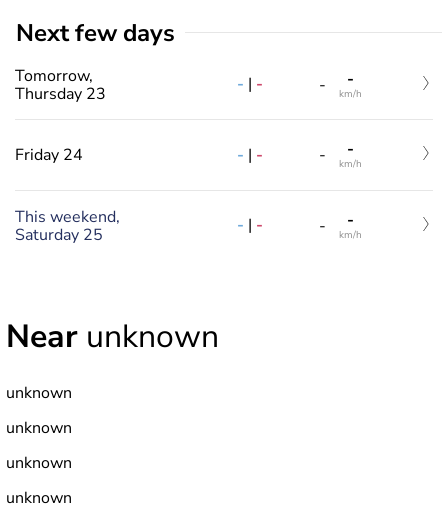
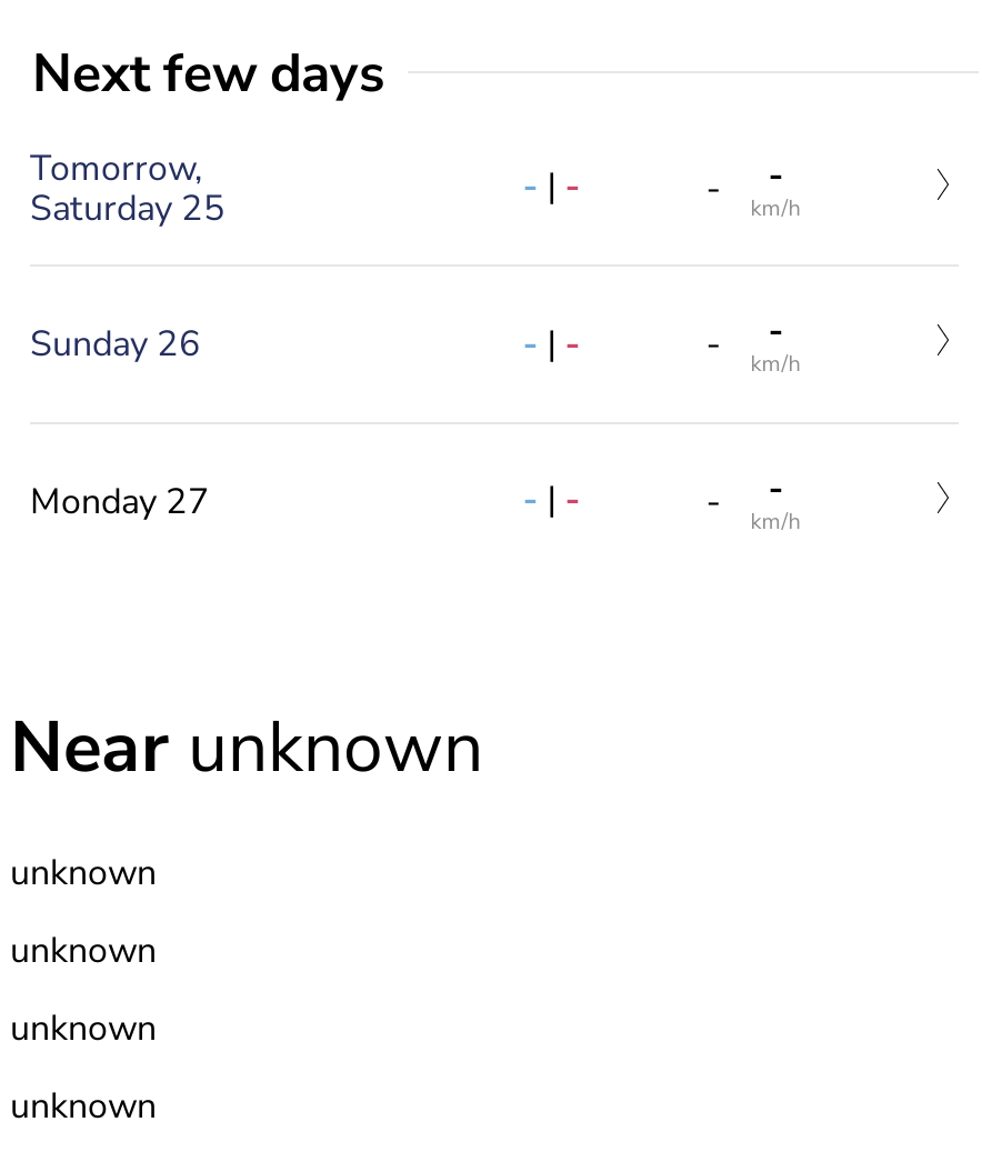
- Thursday 23
+ Saturday 25

- Friday 24
+ Sunday 26

- This weekend,
- Saturday 25
+ Monday 27
